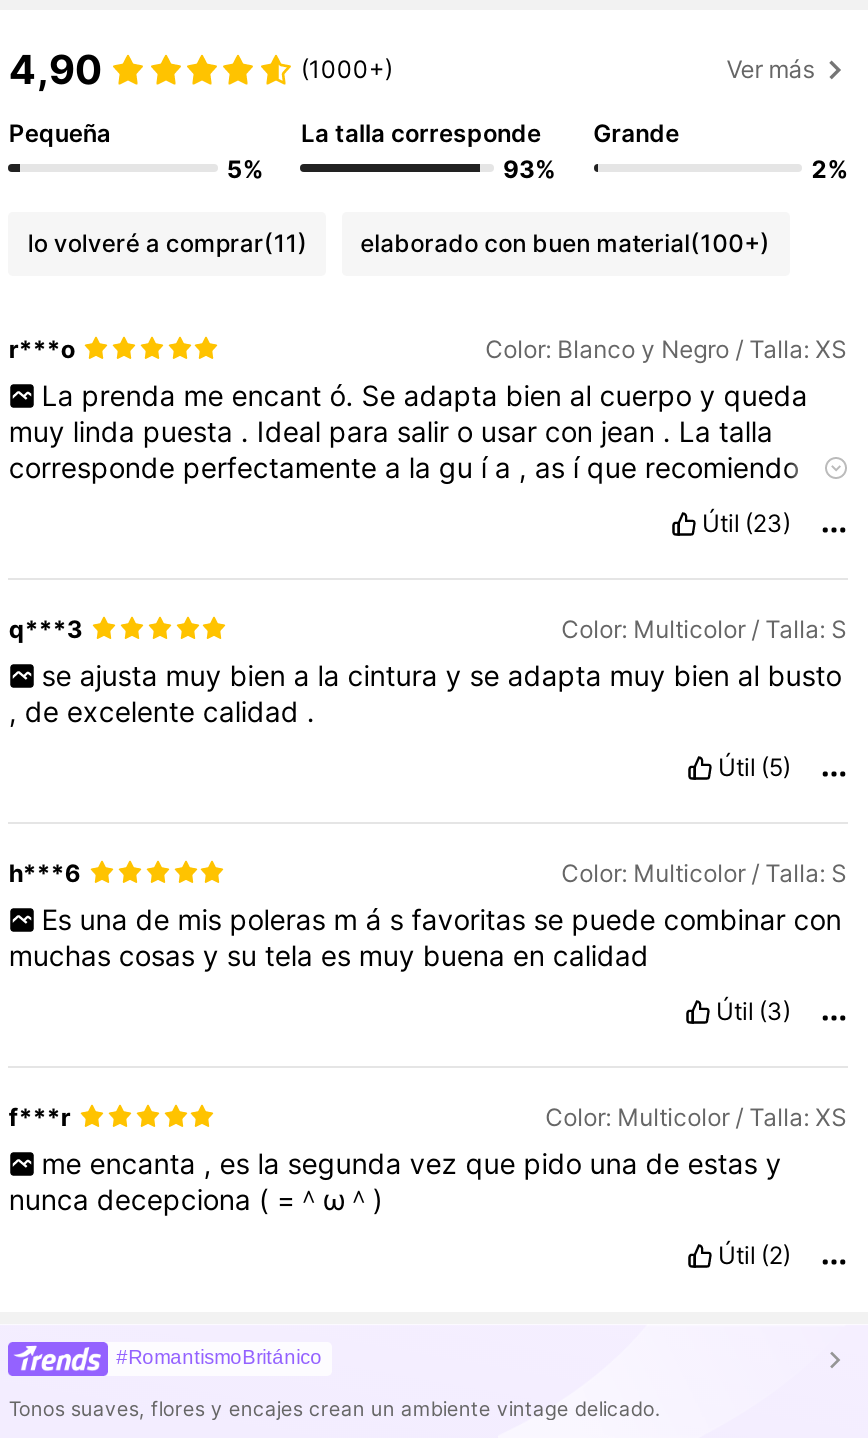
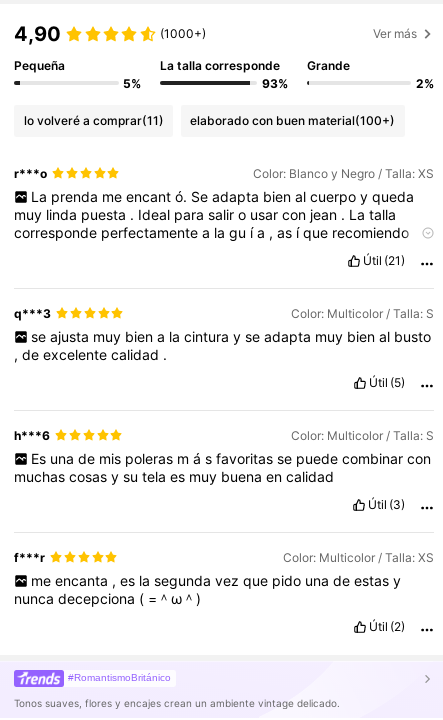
- Útil (23)
+ Útil (21)
